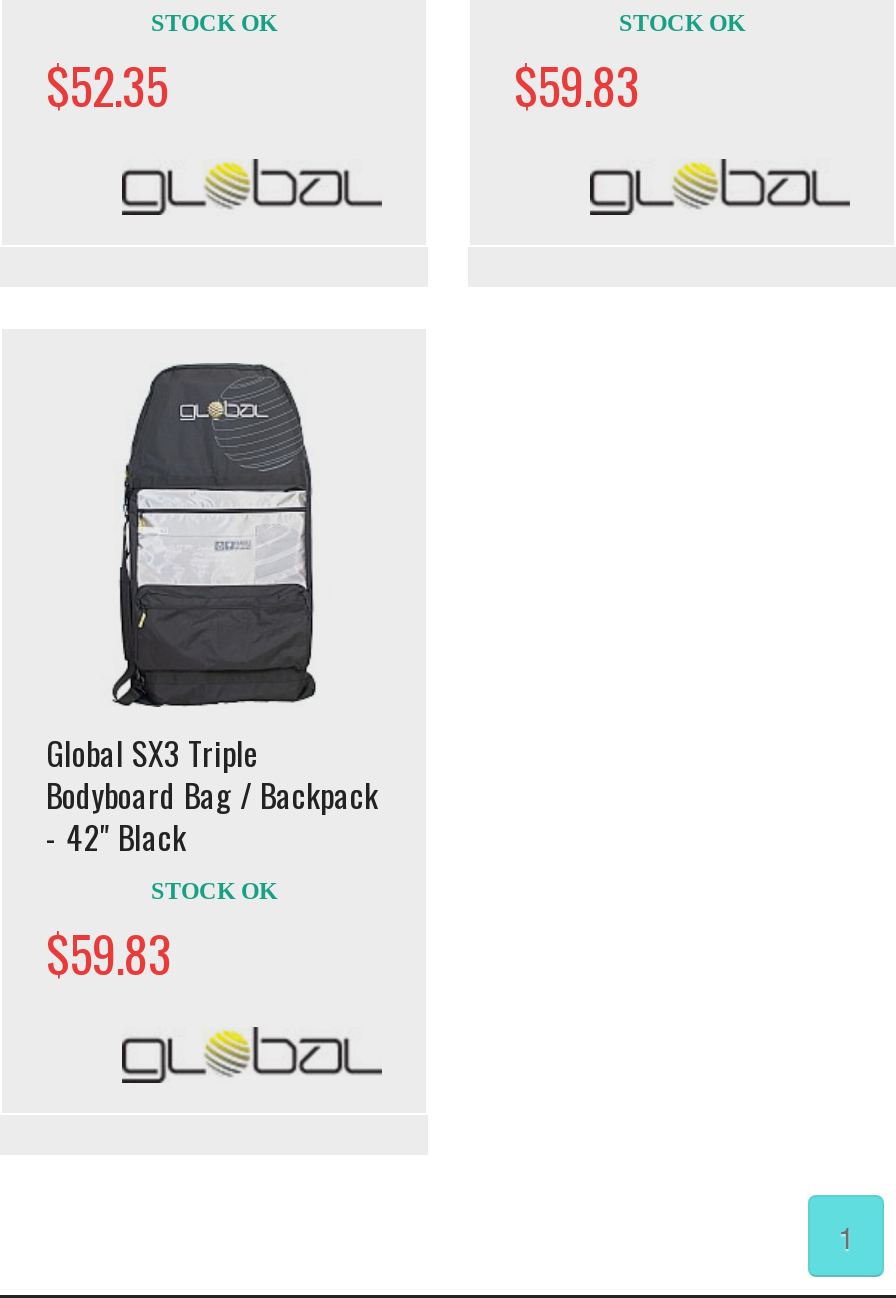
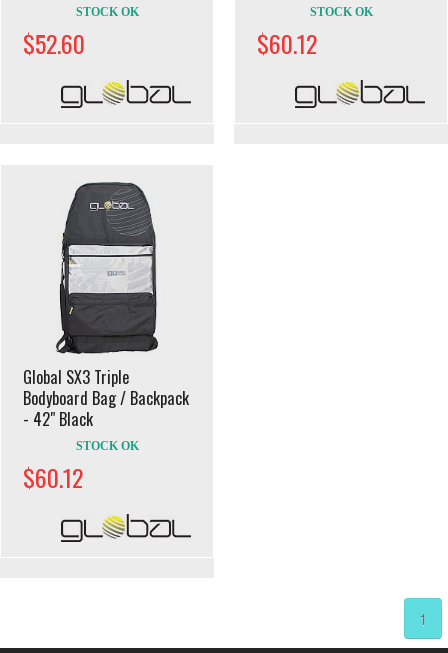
- $52.35
+ $52.60

- $59.83
+ $60.12

- $59.83
+ $60.12
